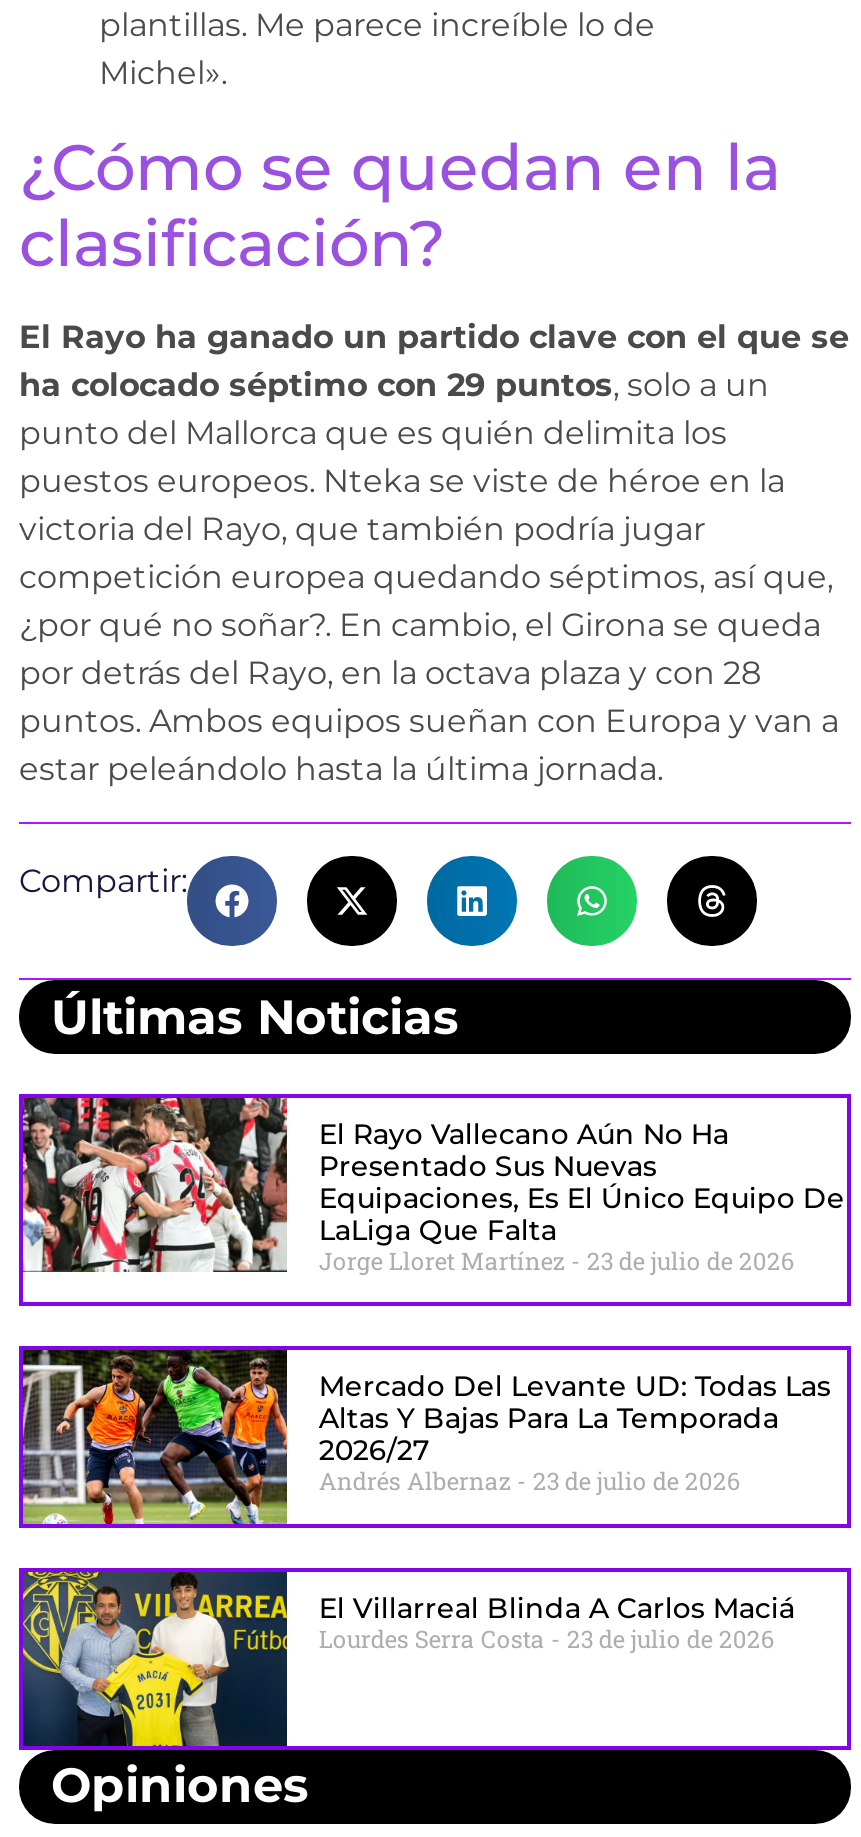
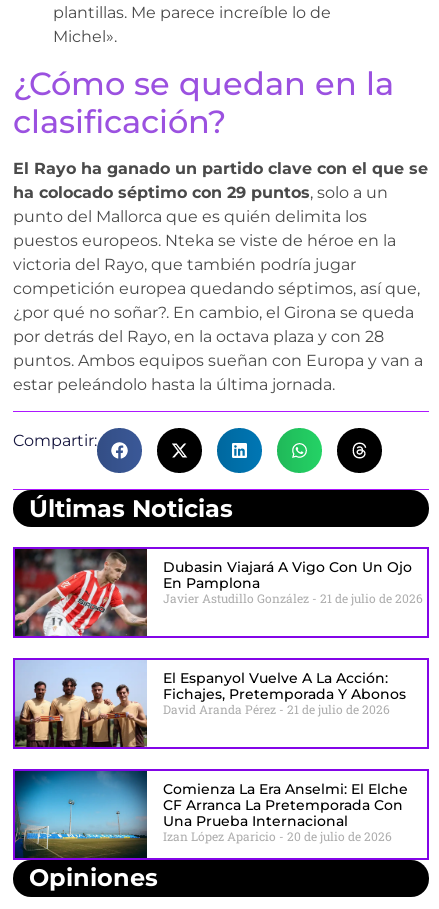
- [image]
- El Rayo Vallecano Aún No Ha
- Presentado Sus Nuevas
- Equipaciones, Es El Único Equipo De
- LaLiga Que Falta
- Jorge Lloret Martínez 23 de julio de 2026
+ [image]
+ Dubasin Viajará A Vigo Con Un Ojo
+ En Pamplona
+ Javier Astudillo González 21 de julio de 2026

- [image]
- Mercado Del Levante UD: Todas Las
- Altas Y Bajas Para La Temporada
- 2026/27
- Andrés Albernaz 23 de julio de 2026
+ [image]
+ El Espanyol Vuelve A La Acción:
+ Fichajes, Pretemporada Y Abonos
+ David Aranda Pérez 21 de julio de 2026

- [image]
- El Villarreal Blinda A Carlos Maciá
- Lourdes Serra Costa 23 de julio de 2026
+ [image]
+ Comienza La Era Anselmi: El Elche
+ CF Arranca La Pretemporada Con
+ Una Prueba Internacional
+ Izan López Aparicio 20 de julio de 2026
